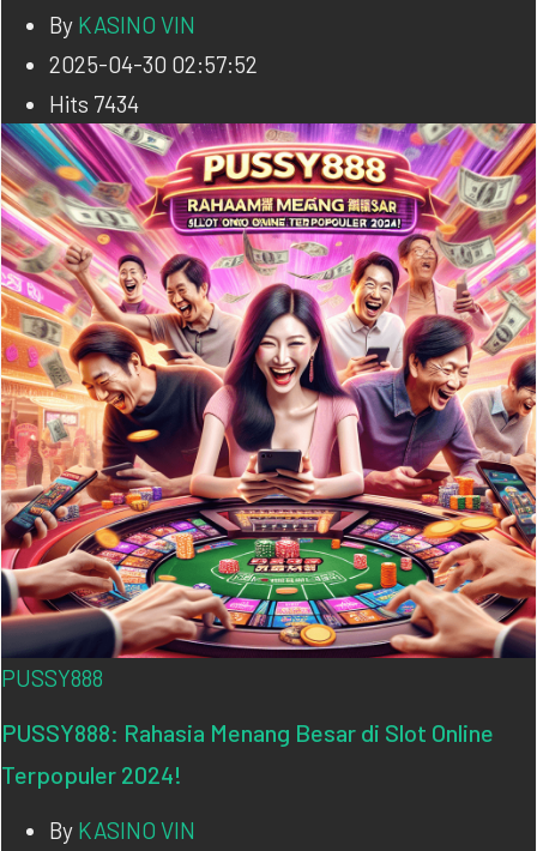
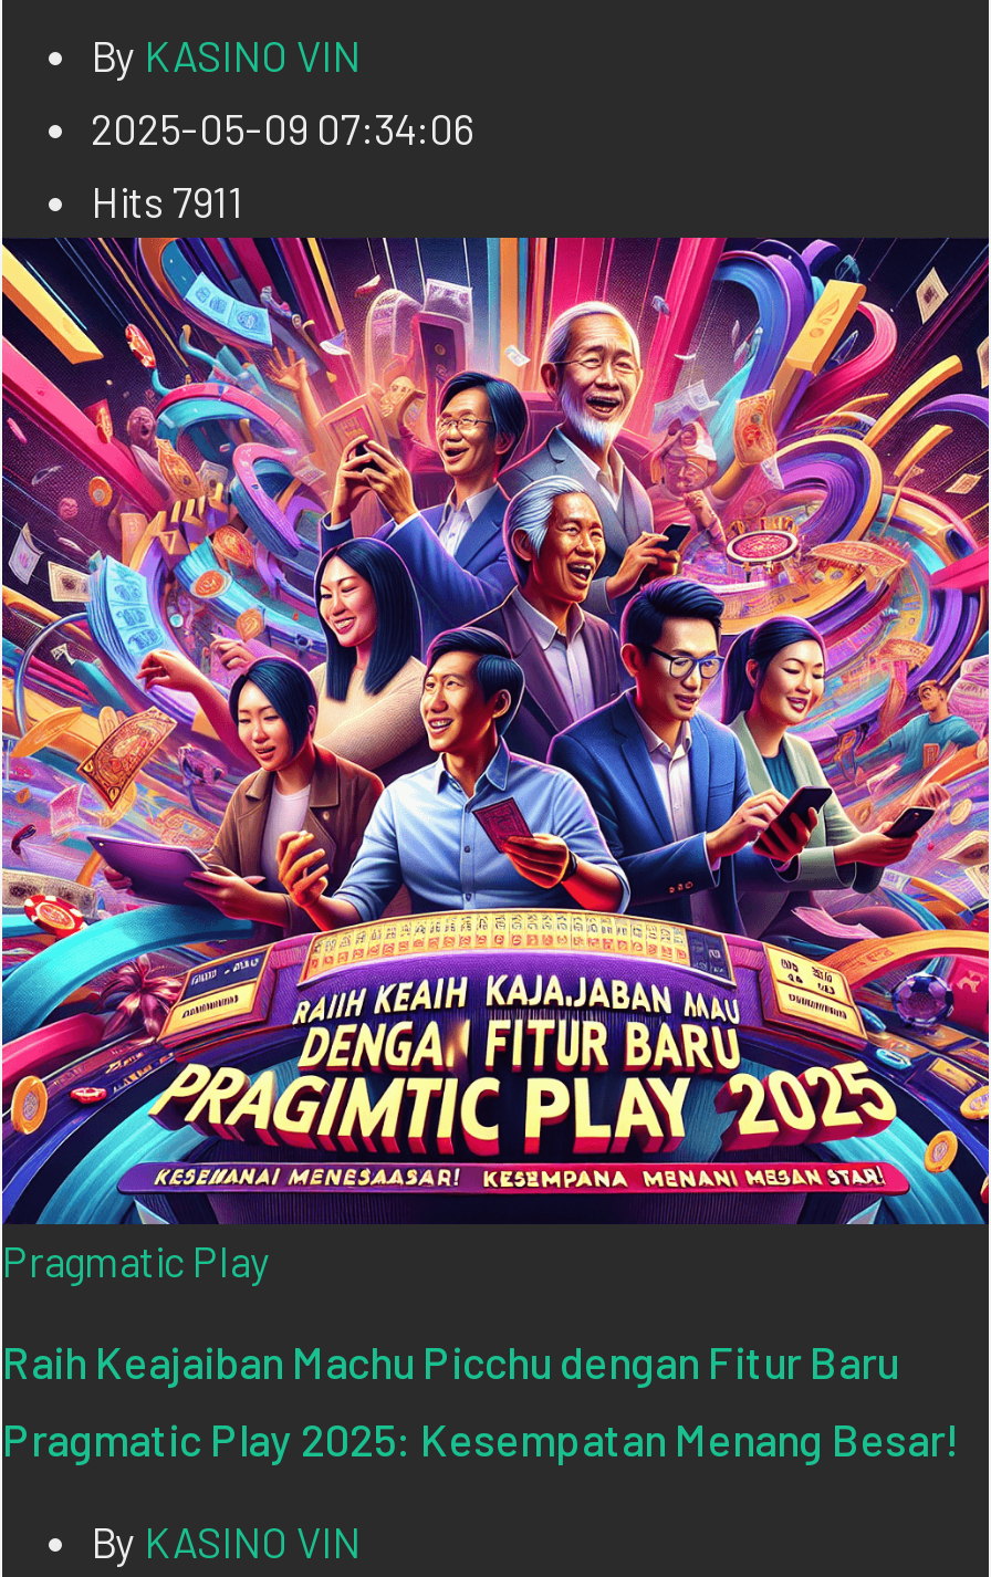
- 2025-04-30 02:57:52
- Hits 7434
+ 2025-05-09 07:34:06
+ Hits 7911

- [image]
- PUSSY888
+ [image]
+ Pragmatic Play

- PUSSY888: Rahasia Menang Besar di Slot Online
+ Raih Keajaiban Machu Picchu dengan Fitur Baru

- Terpopuler 2024!
+ Pragmatic Play 2025: Kesempatan Menang Besar!
